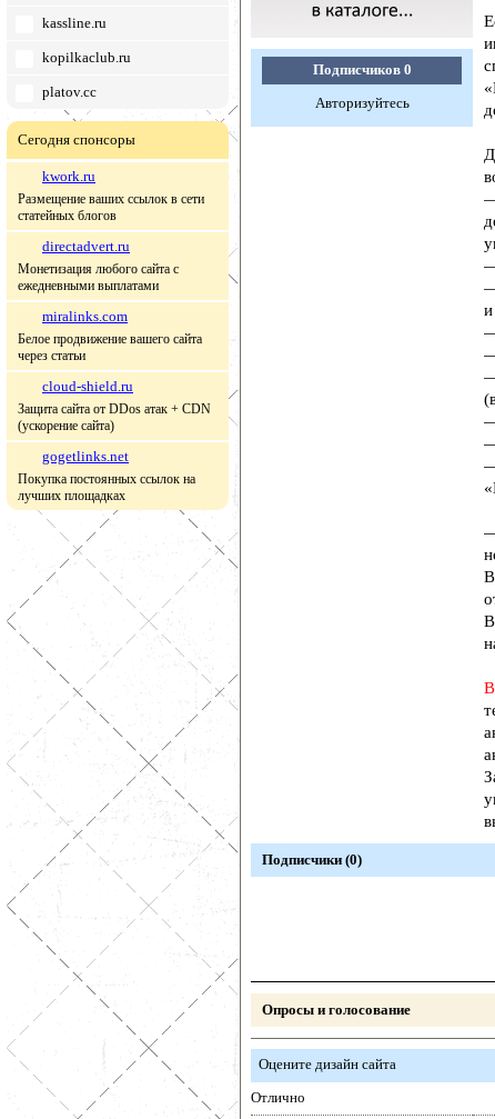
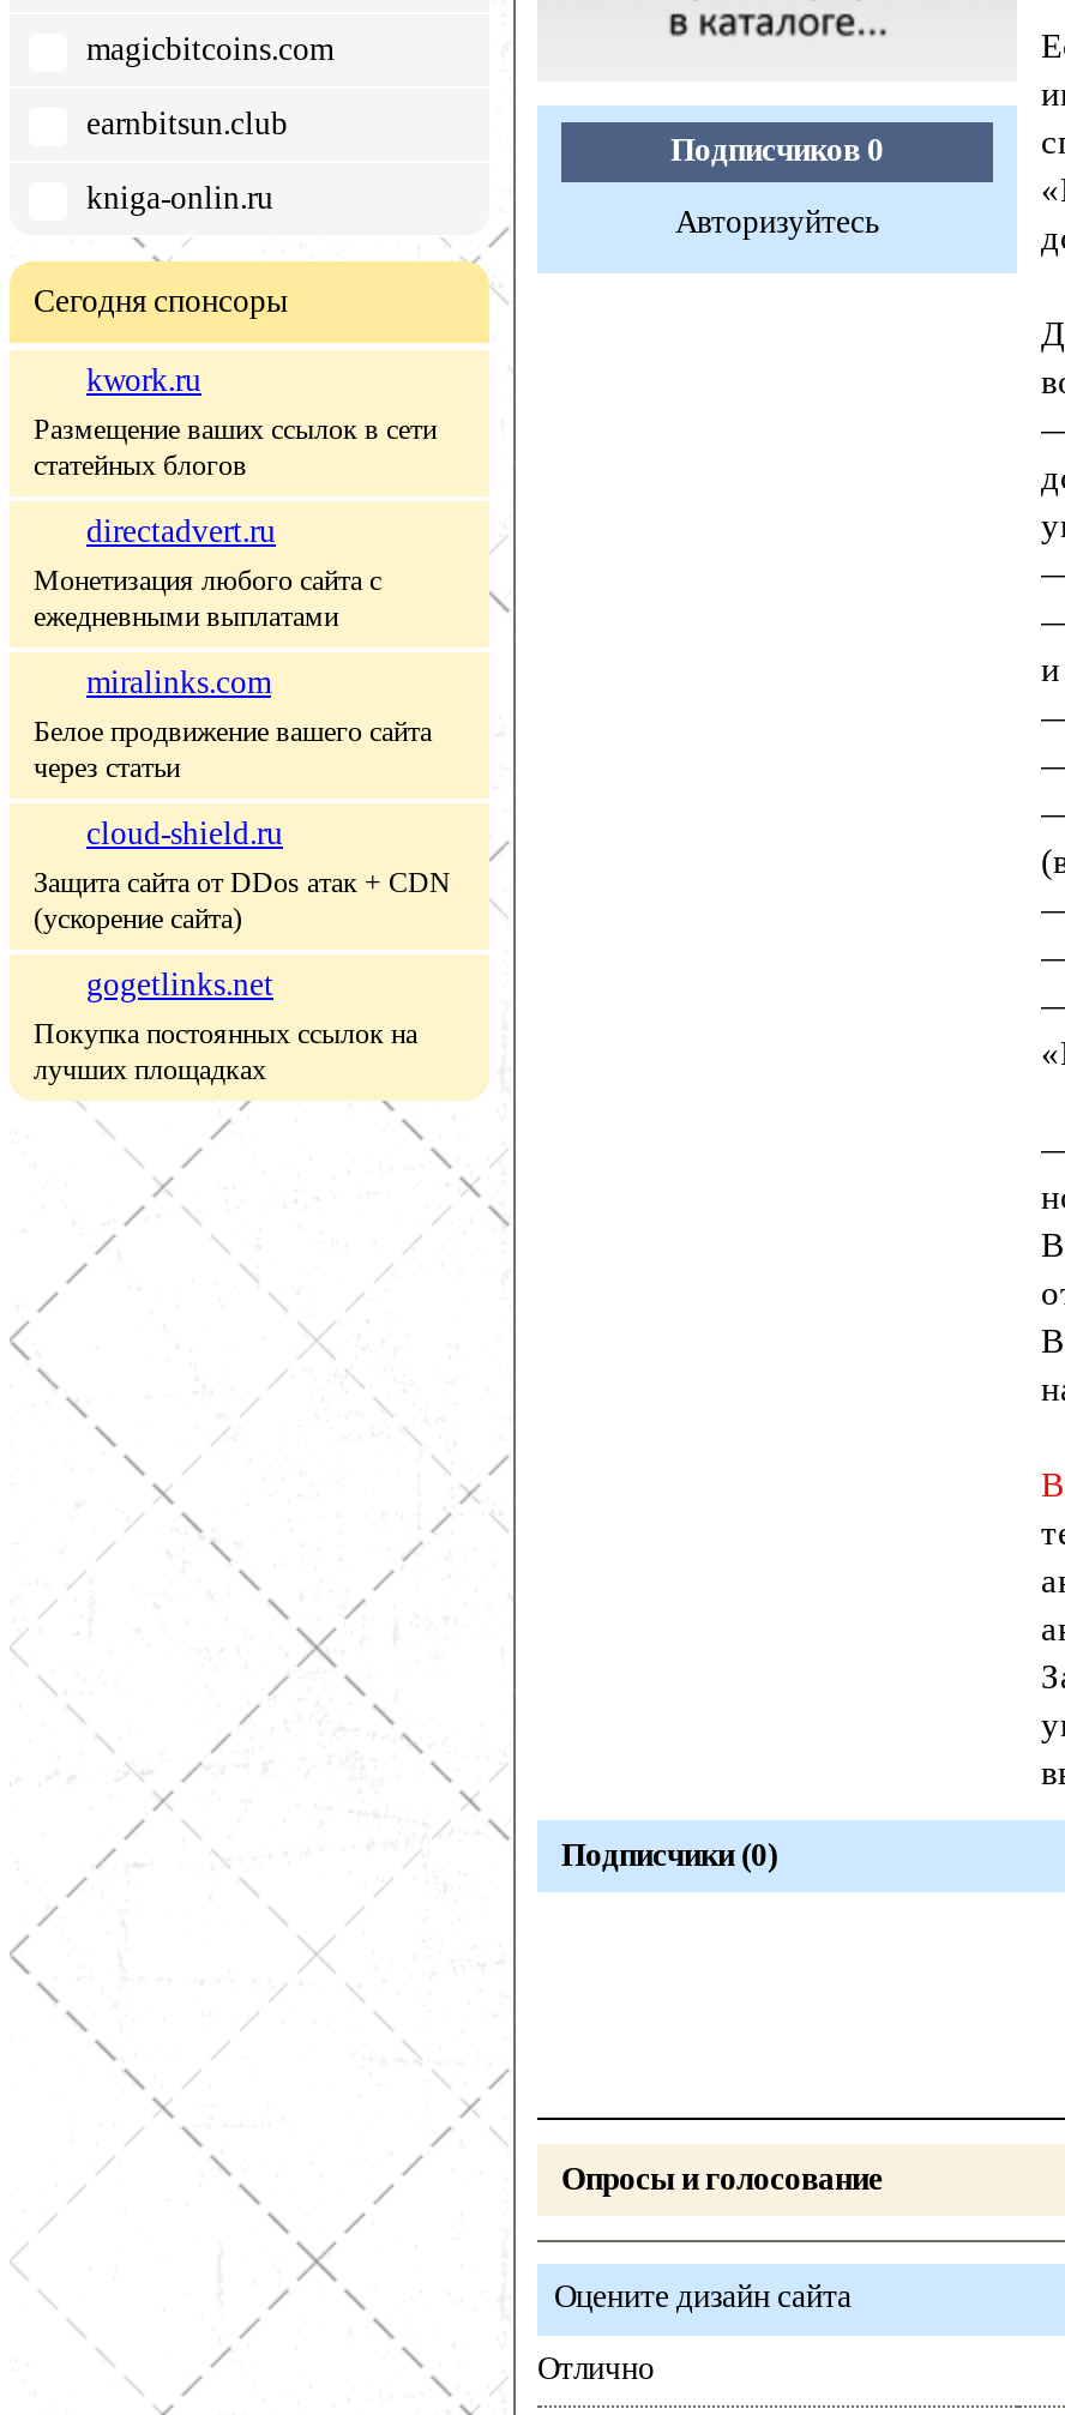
- kassline.ru
+ magicbitcoins.com

- kopilkaclub.ru
+ earnbitsun.club

- platov.cc
+ kniga-onlin.ru
